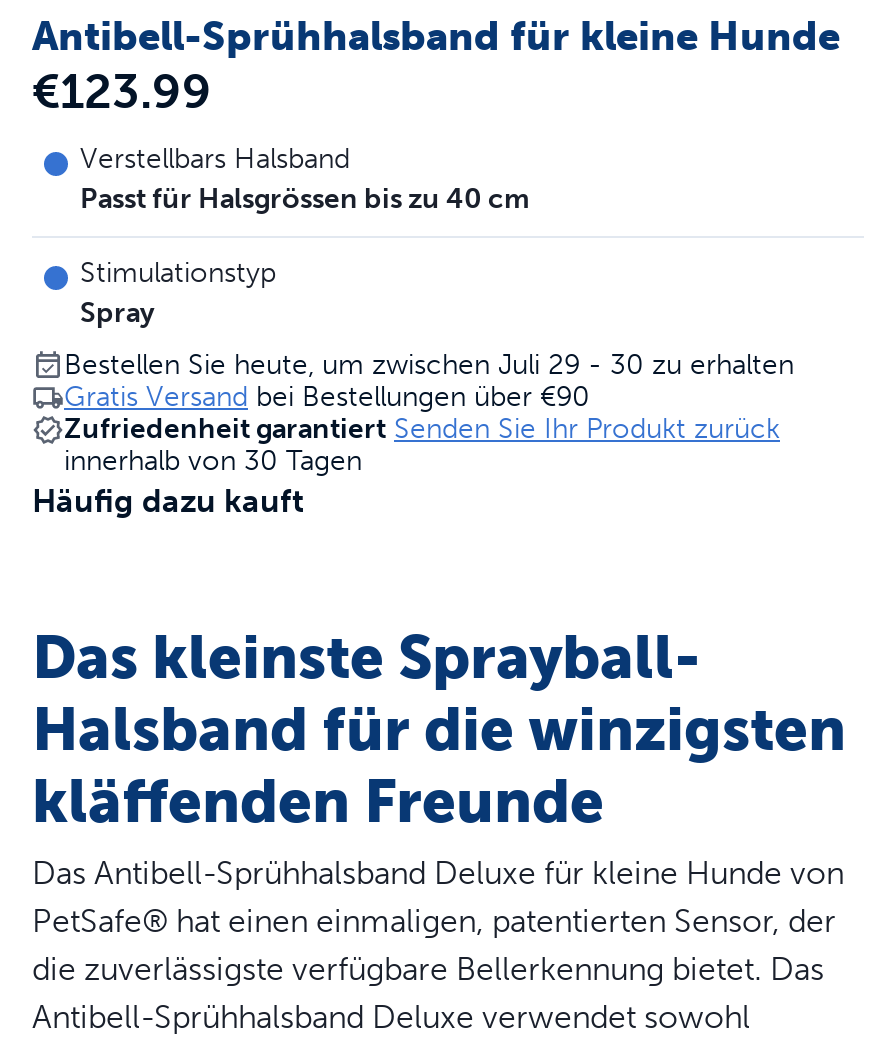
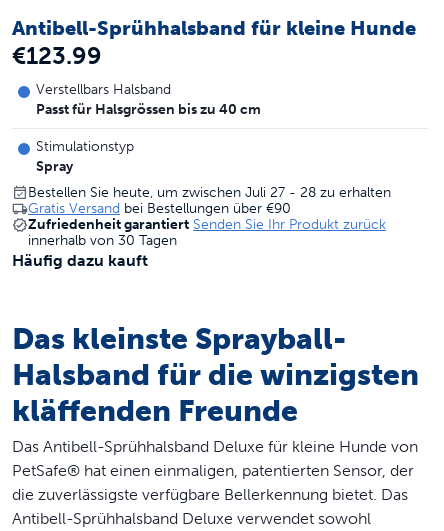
- Bestellen Sie heute, um zwischen Juli 29 - 30 zu erhalten
+ Bestellen Sie heute, um zwischen Juli 27 - 28 zu erhalten
